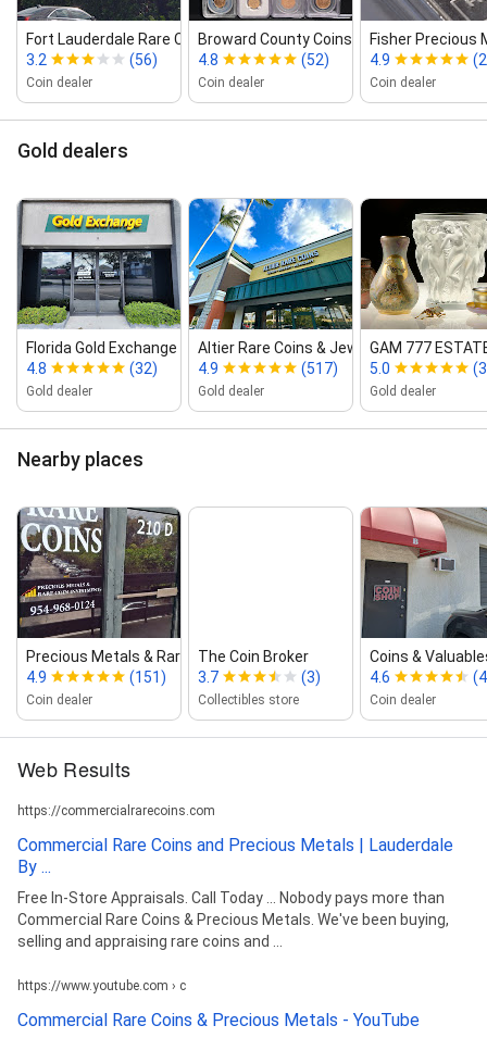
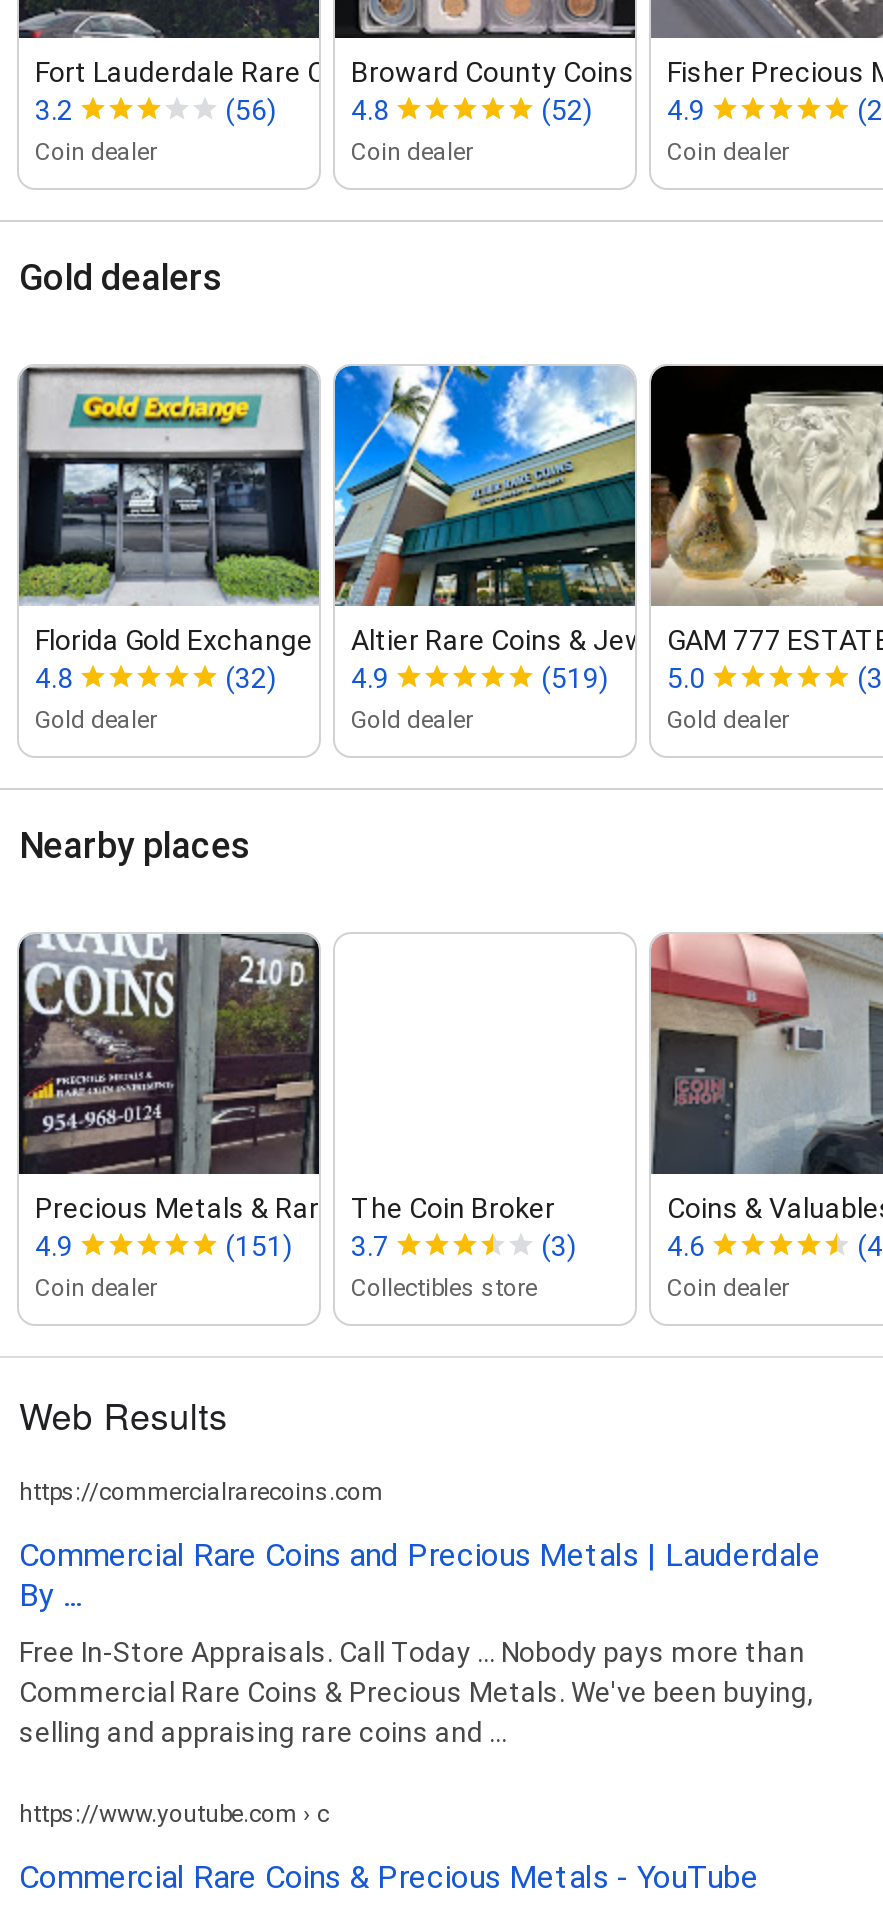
- (517) 5.0
+ (519) 5.0
